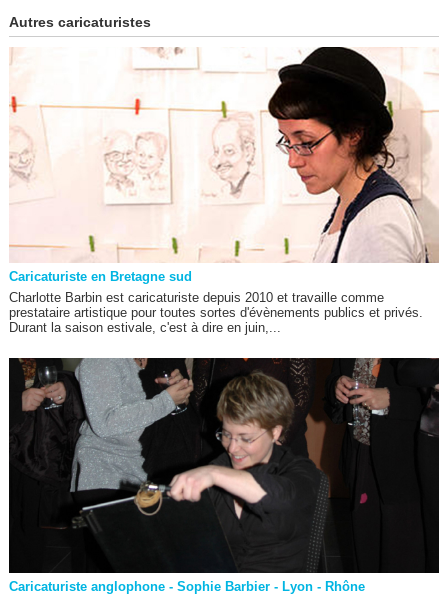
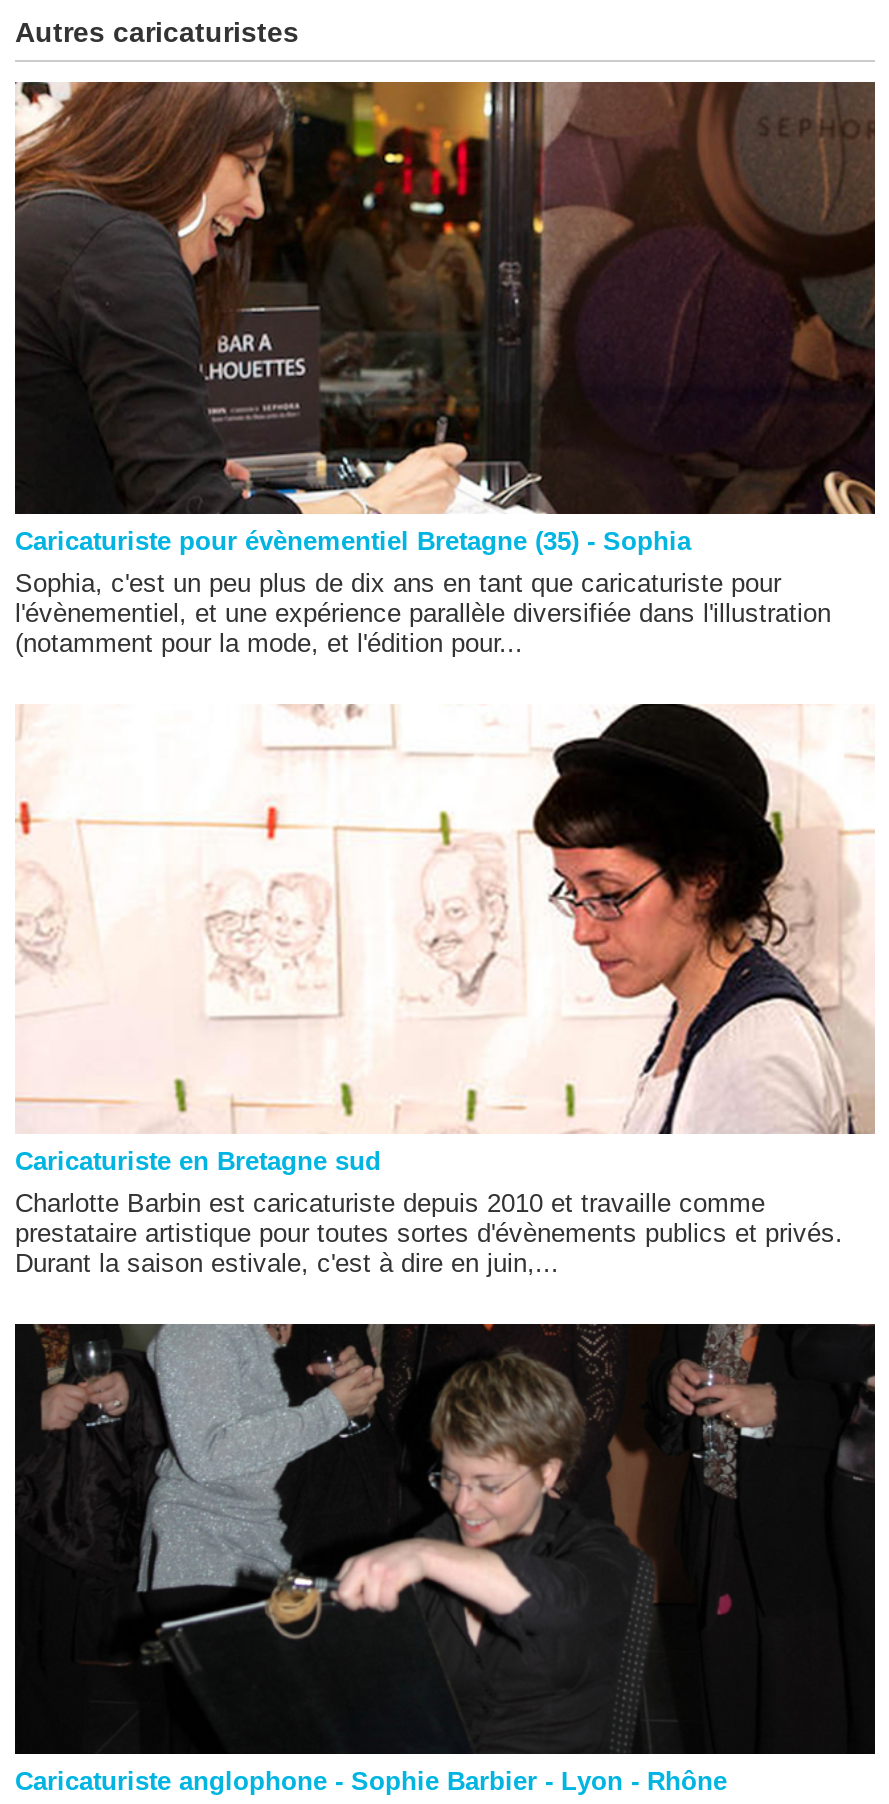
+ [image]
+ Caricaturiste pour évènementiel Bretagne (35) - Sophia
+ Sophia, c'est un peu plus de dix ans en tant que caricaturiste pour
+ l'évènementiel, et une expérience parallèle diversifiée dans l'illustration
+ (notamment pour la mode, et l'édition pour...
